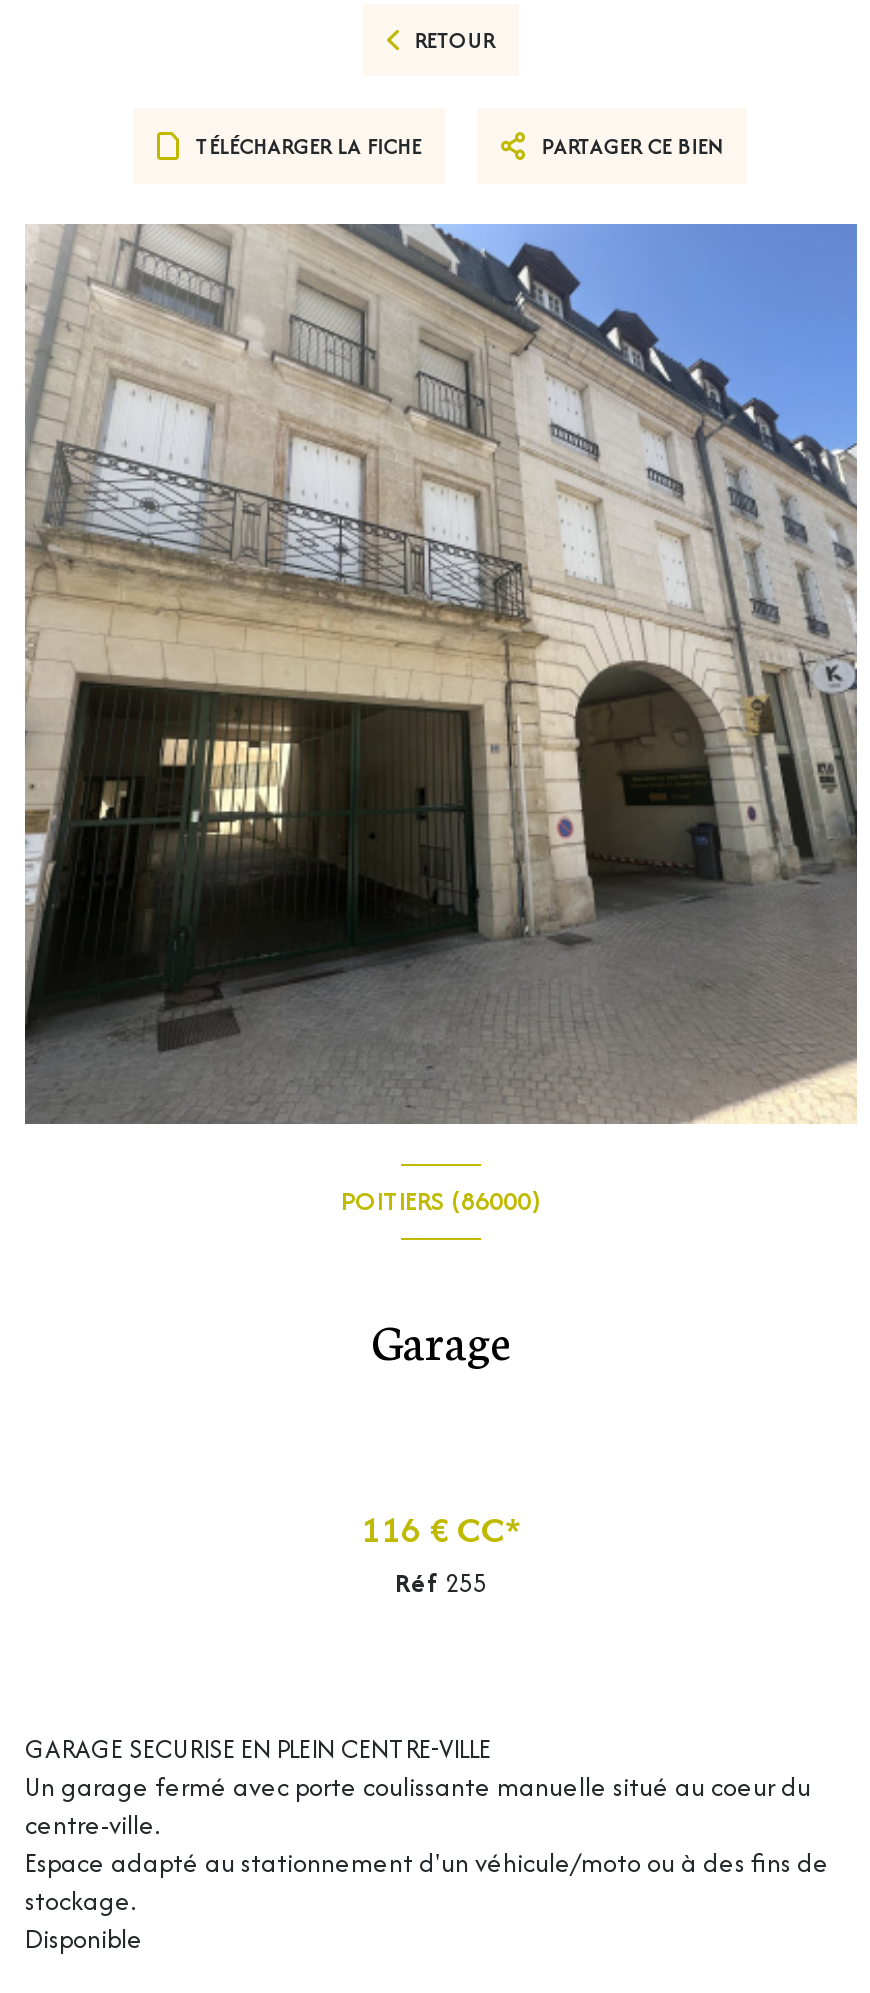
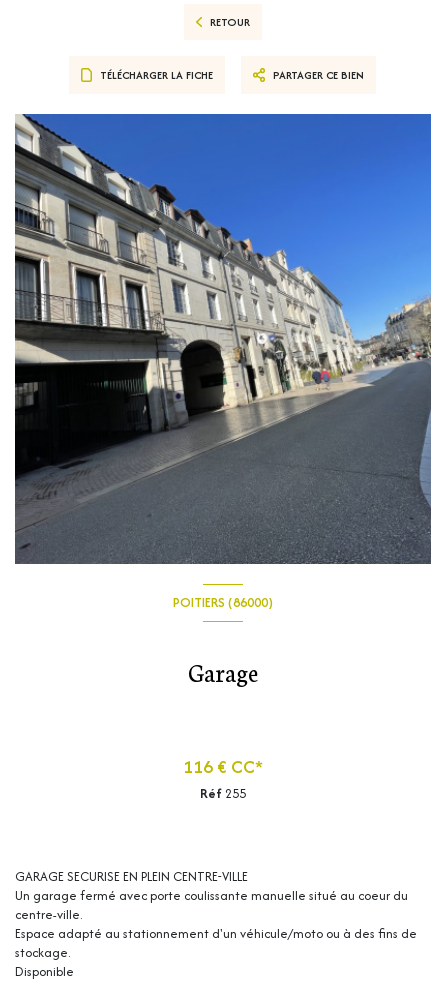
- [image]
+ [image]
